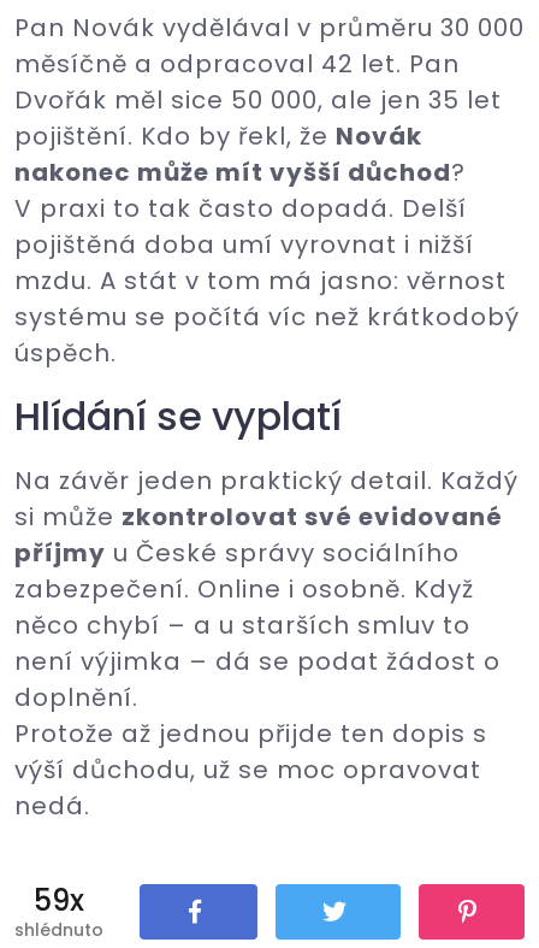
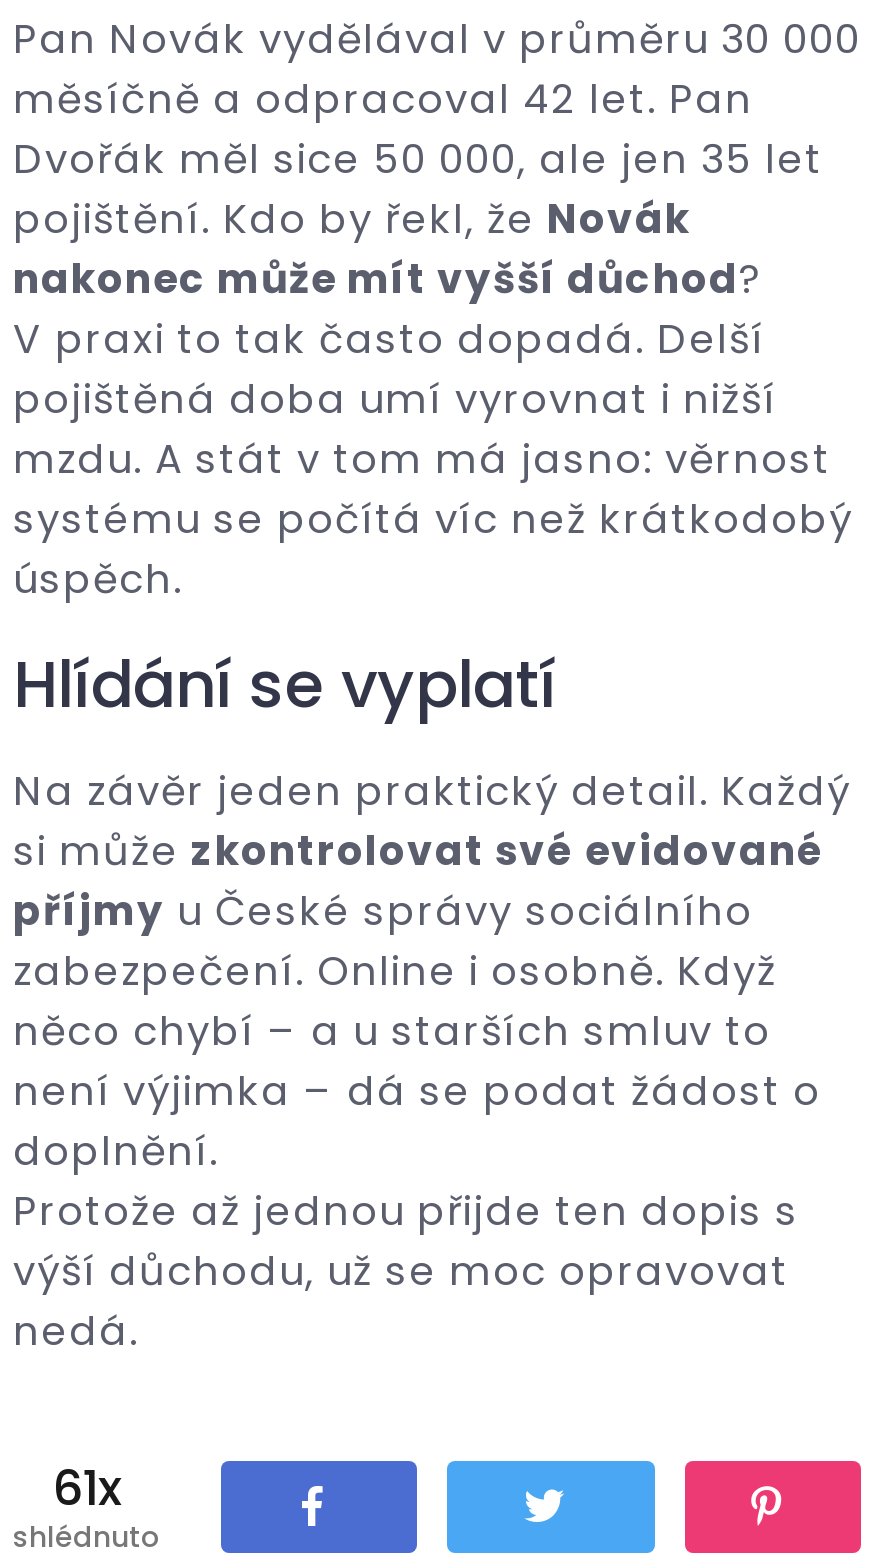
- 59x
+ 61x
